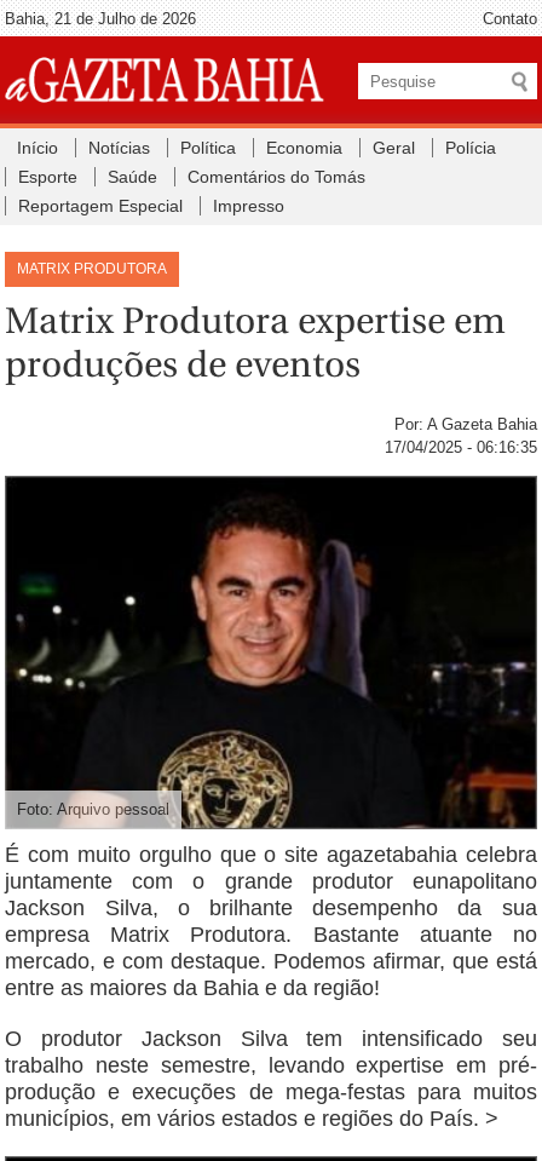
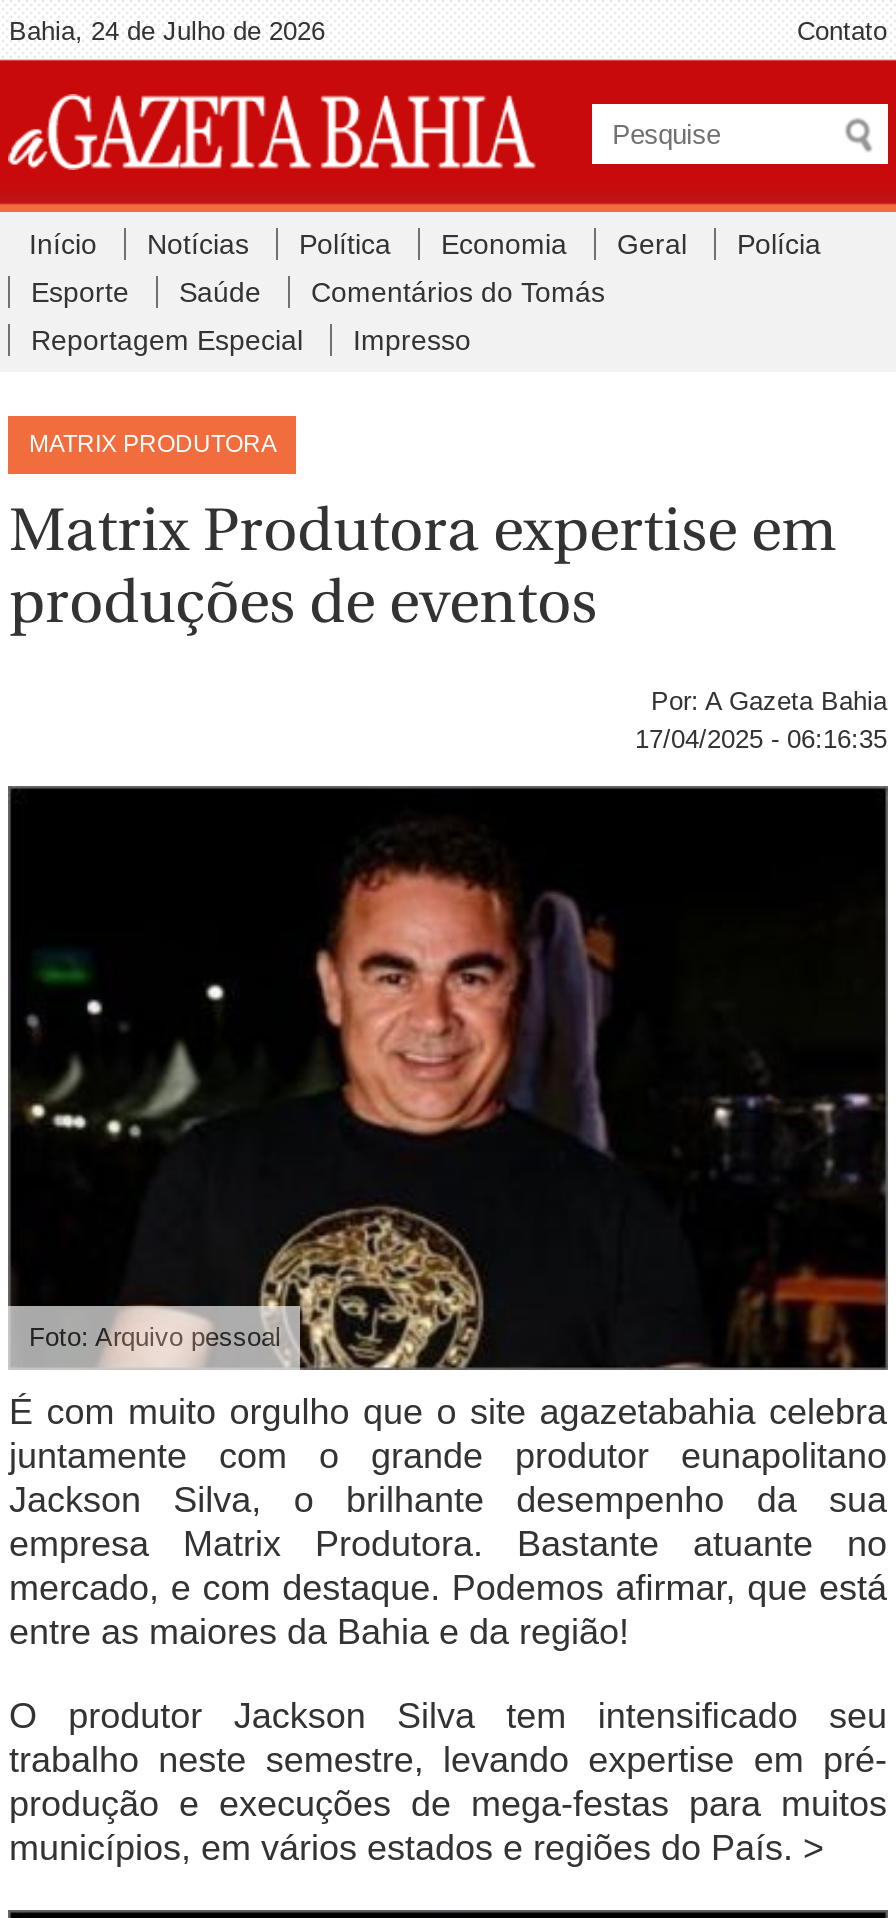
- Bahia, 21 de Julho de 2026
+ Bahia, 24 de Julho de 2026
